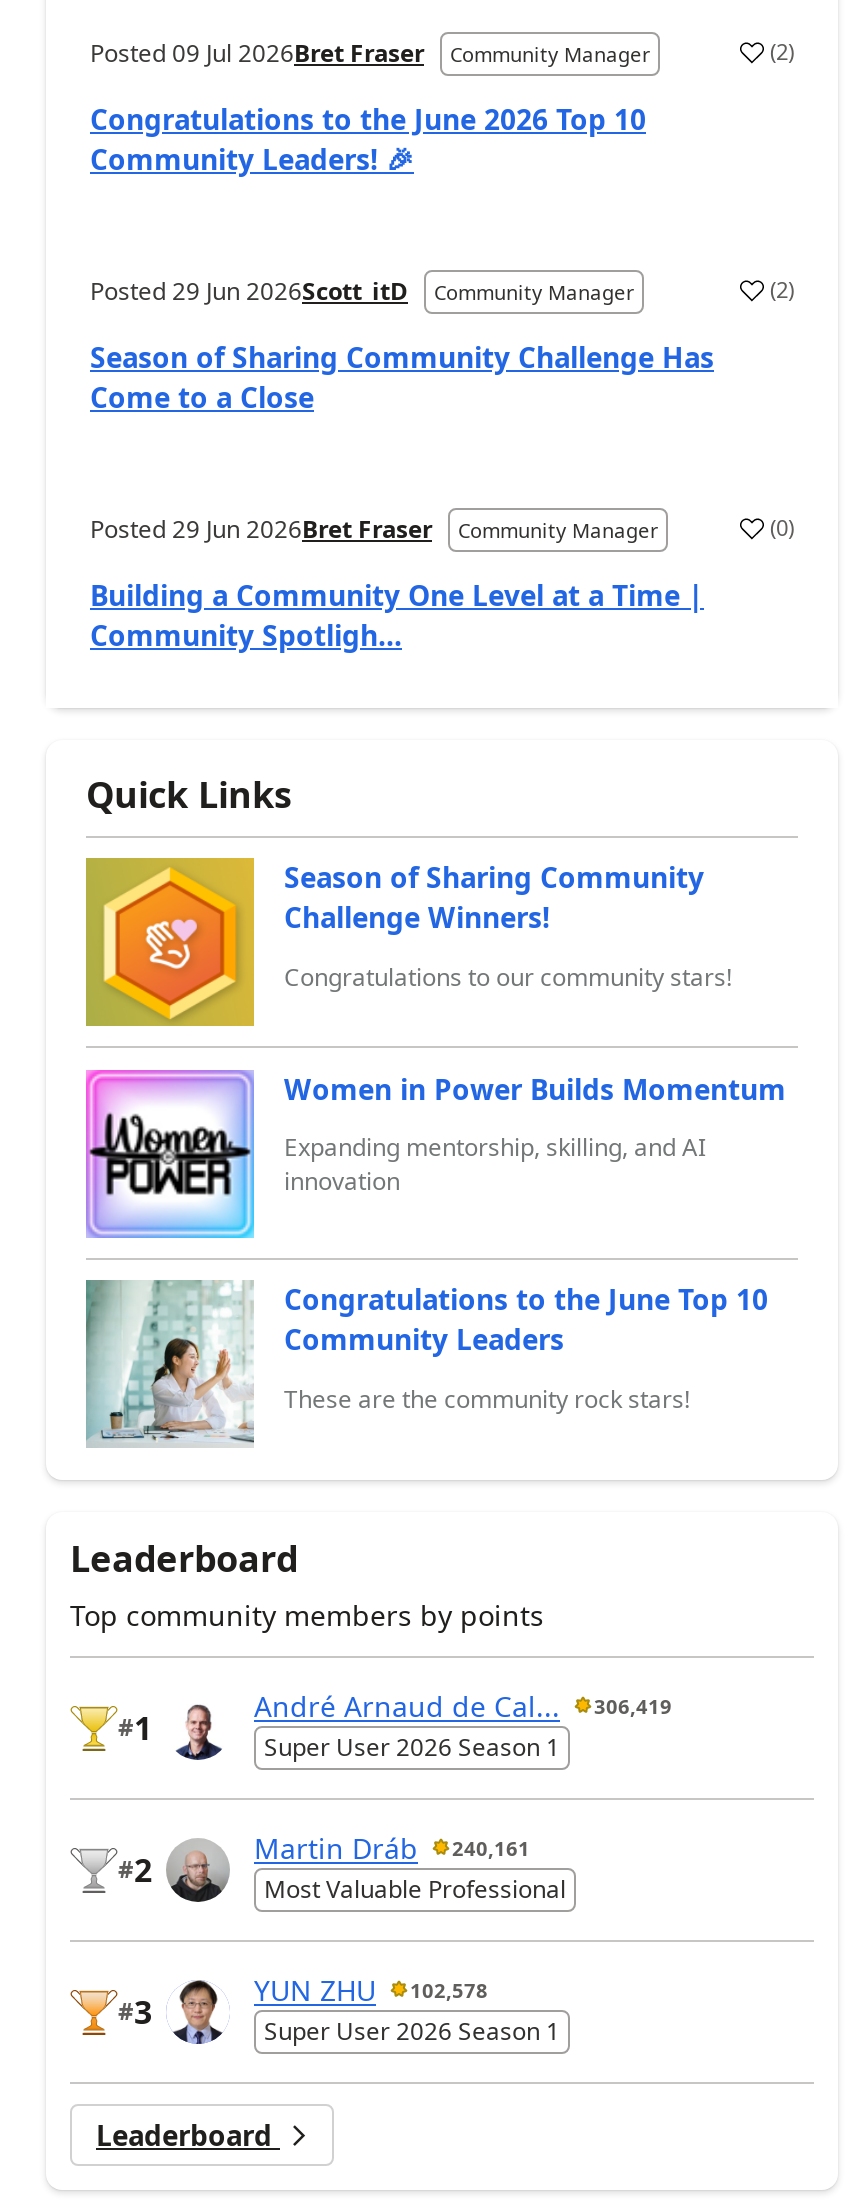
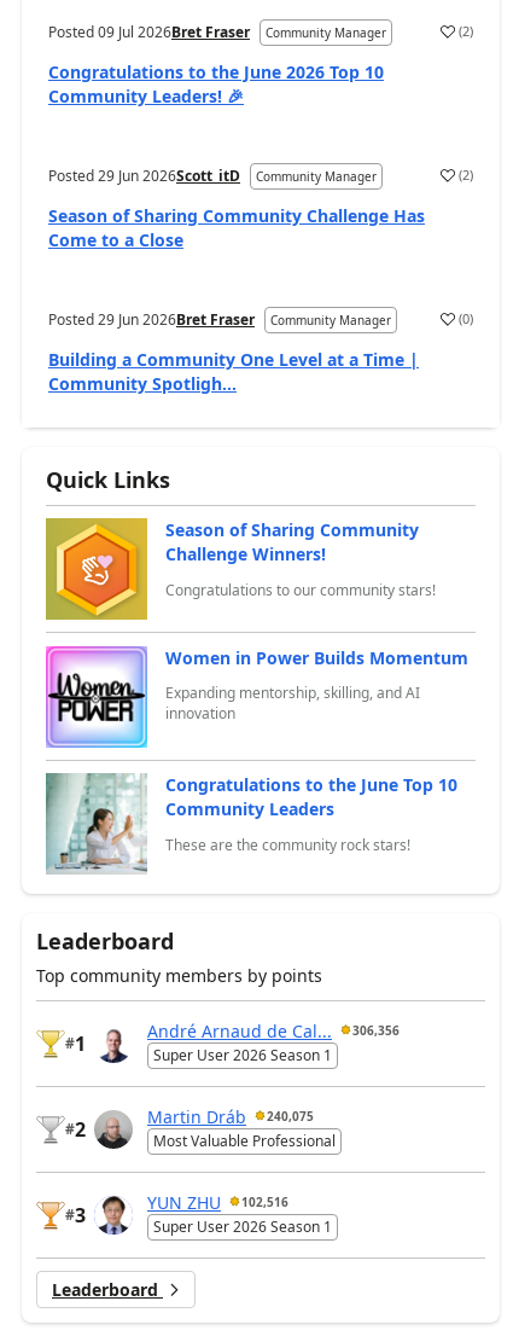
- André Arnaud de Cal... 306,419
+ André Arnaud de Cal... 306,356

- Martin Dráb 240,161
+ Martin Dráb 240,075

- YUN ZHU 102,578
+ YUN ZHU 102,516
